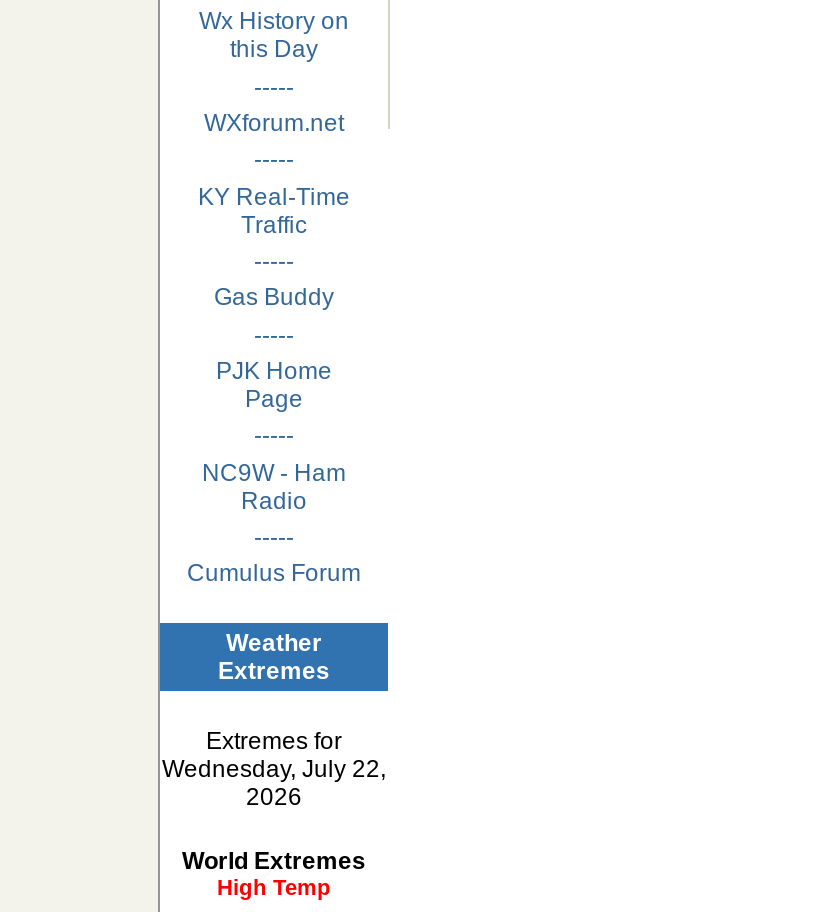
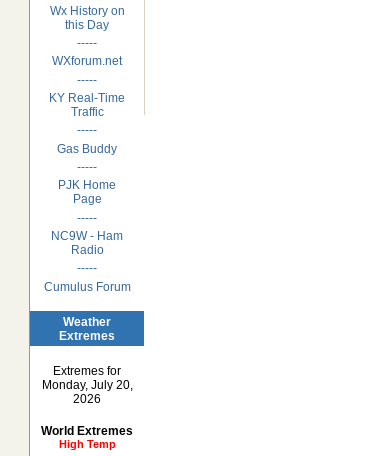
- Wednesday, July 22,
+ Monday, July 20,
